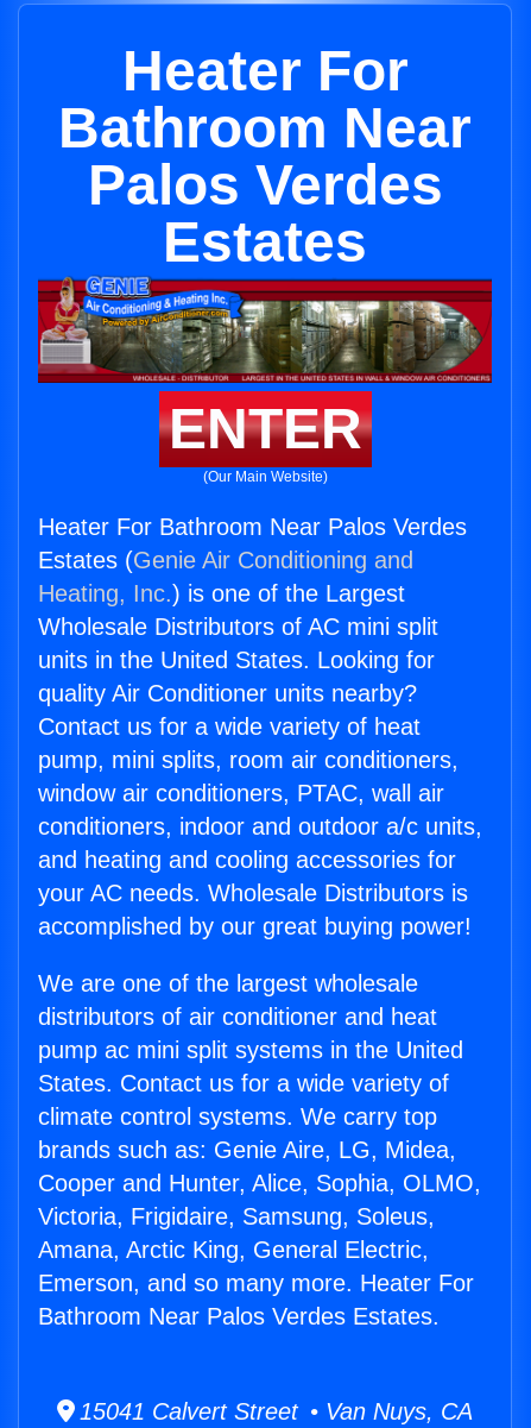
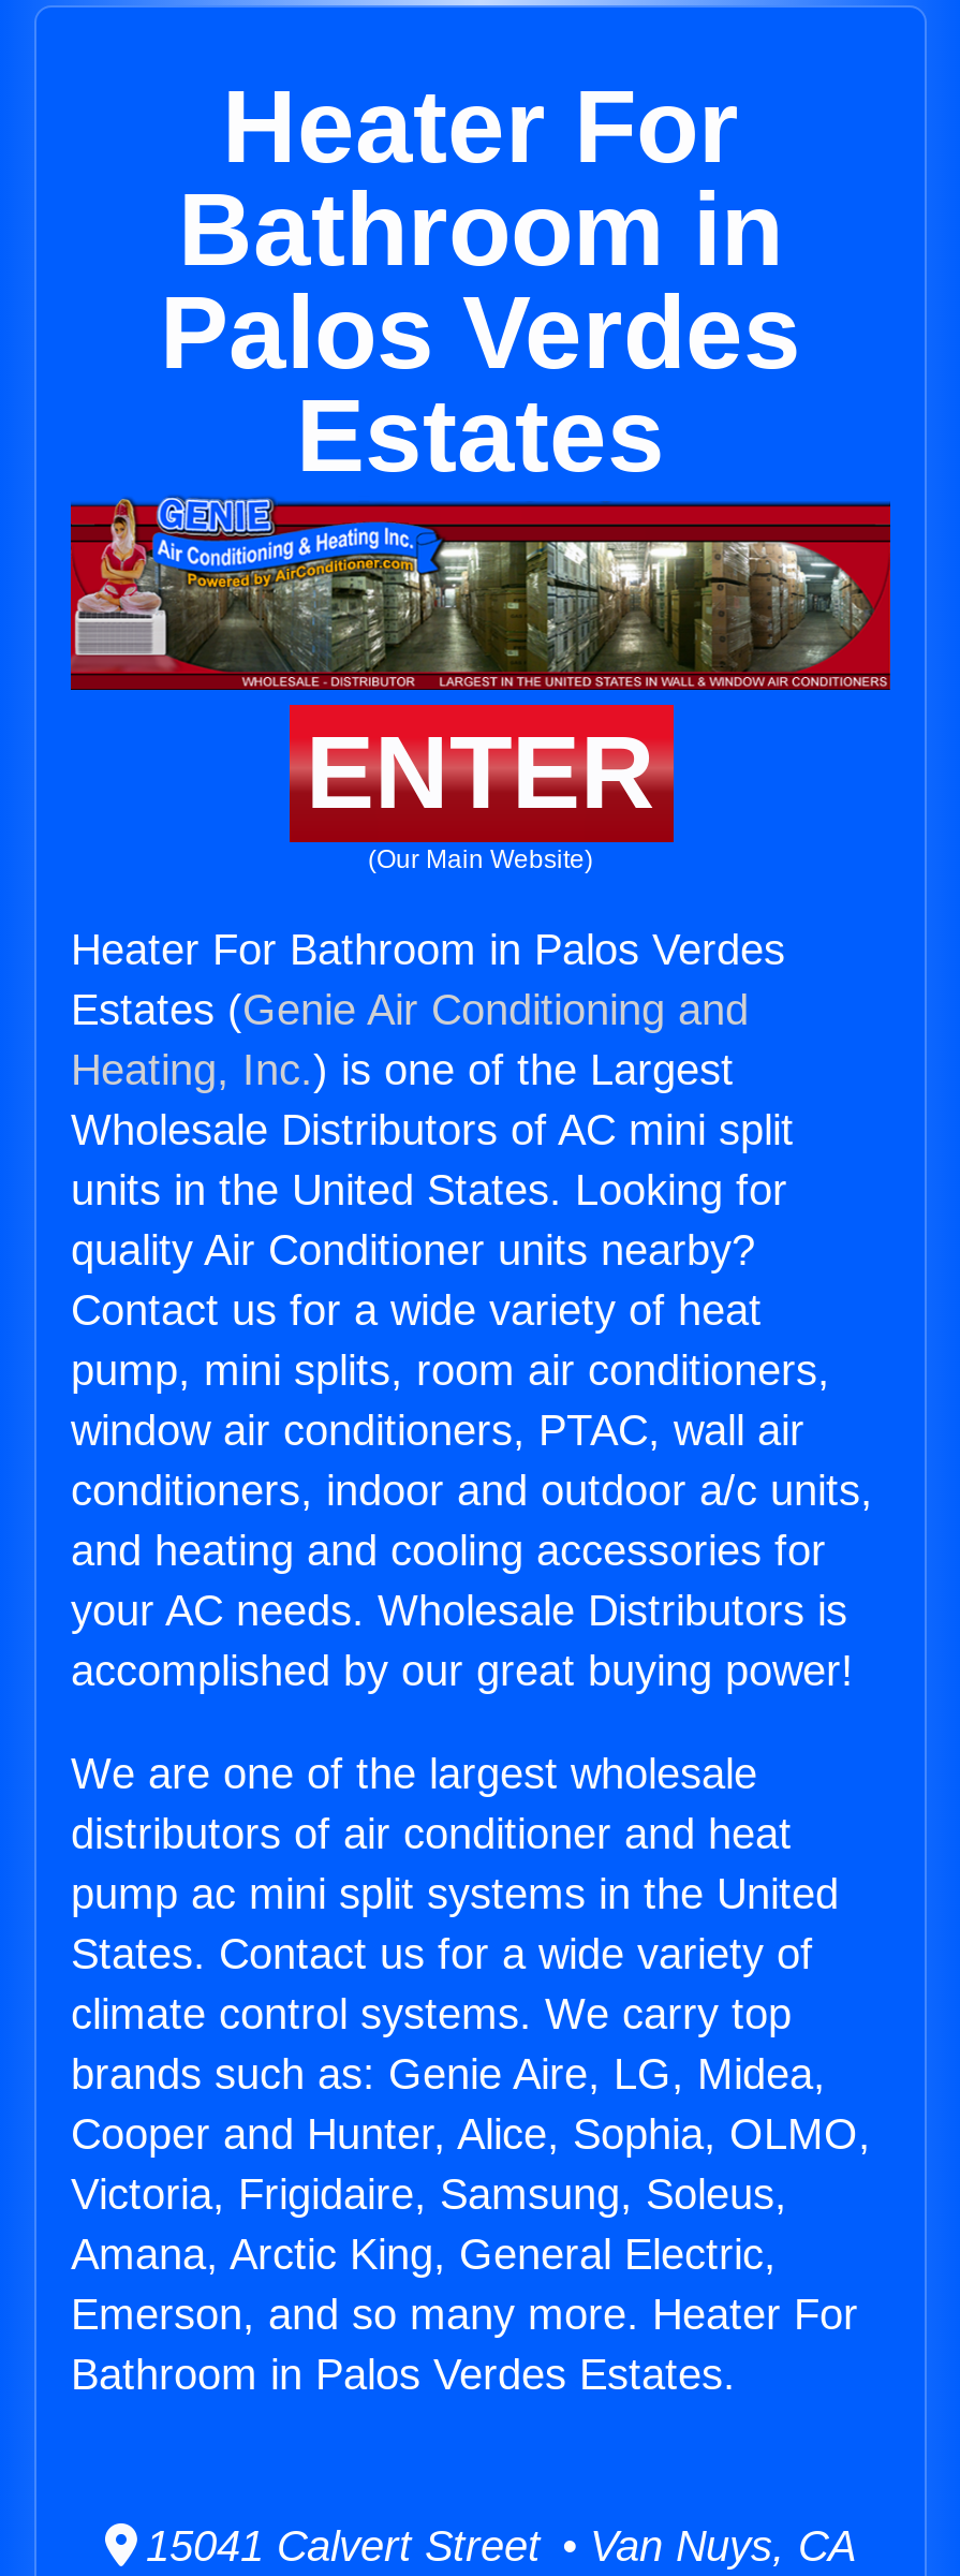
- Bathroom Near
+ Bathroom in

- Heater For Bathroom Near Palos Verdes
+ Heater For Bathroom in Palos Verdes

- Bathroom Near Palos Verdes Estates.
+ Bathroom in Palos Verdes Estates.
